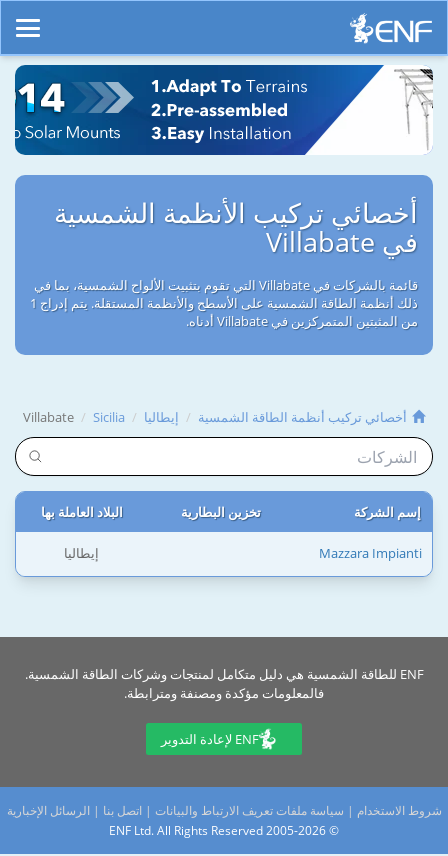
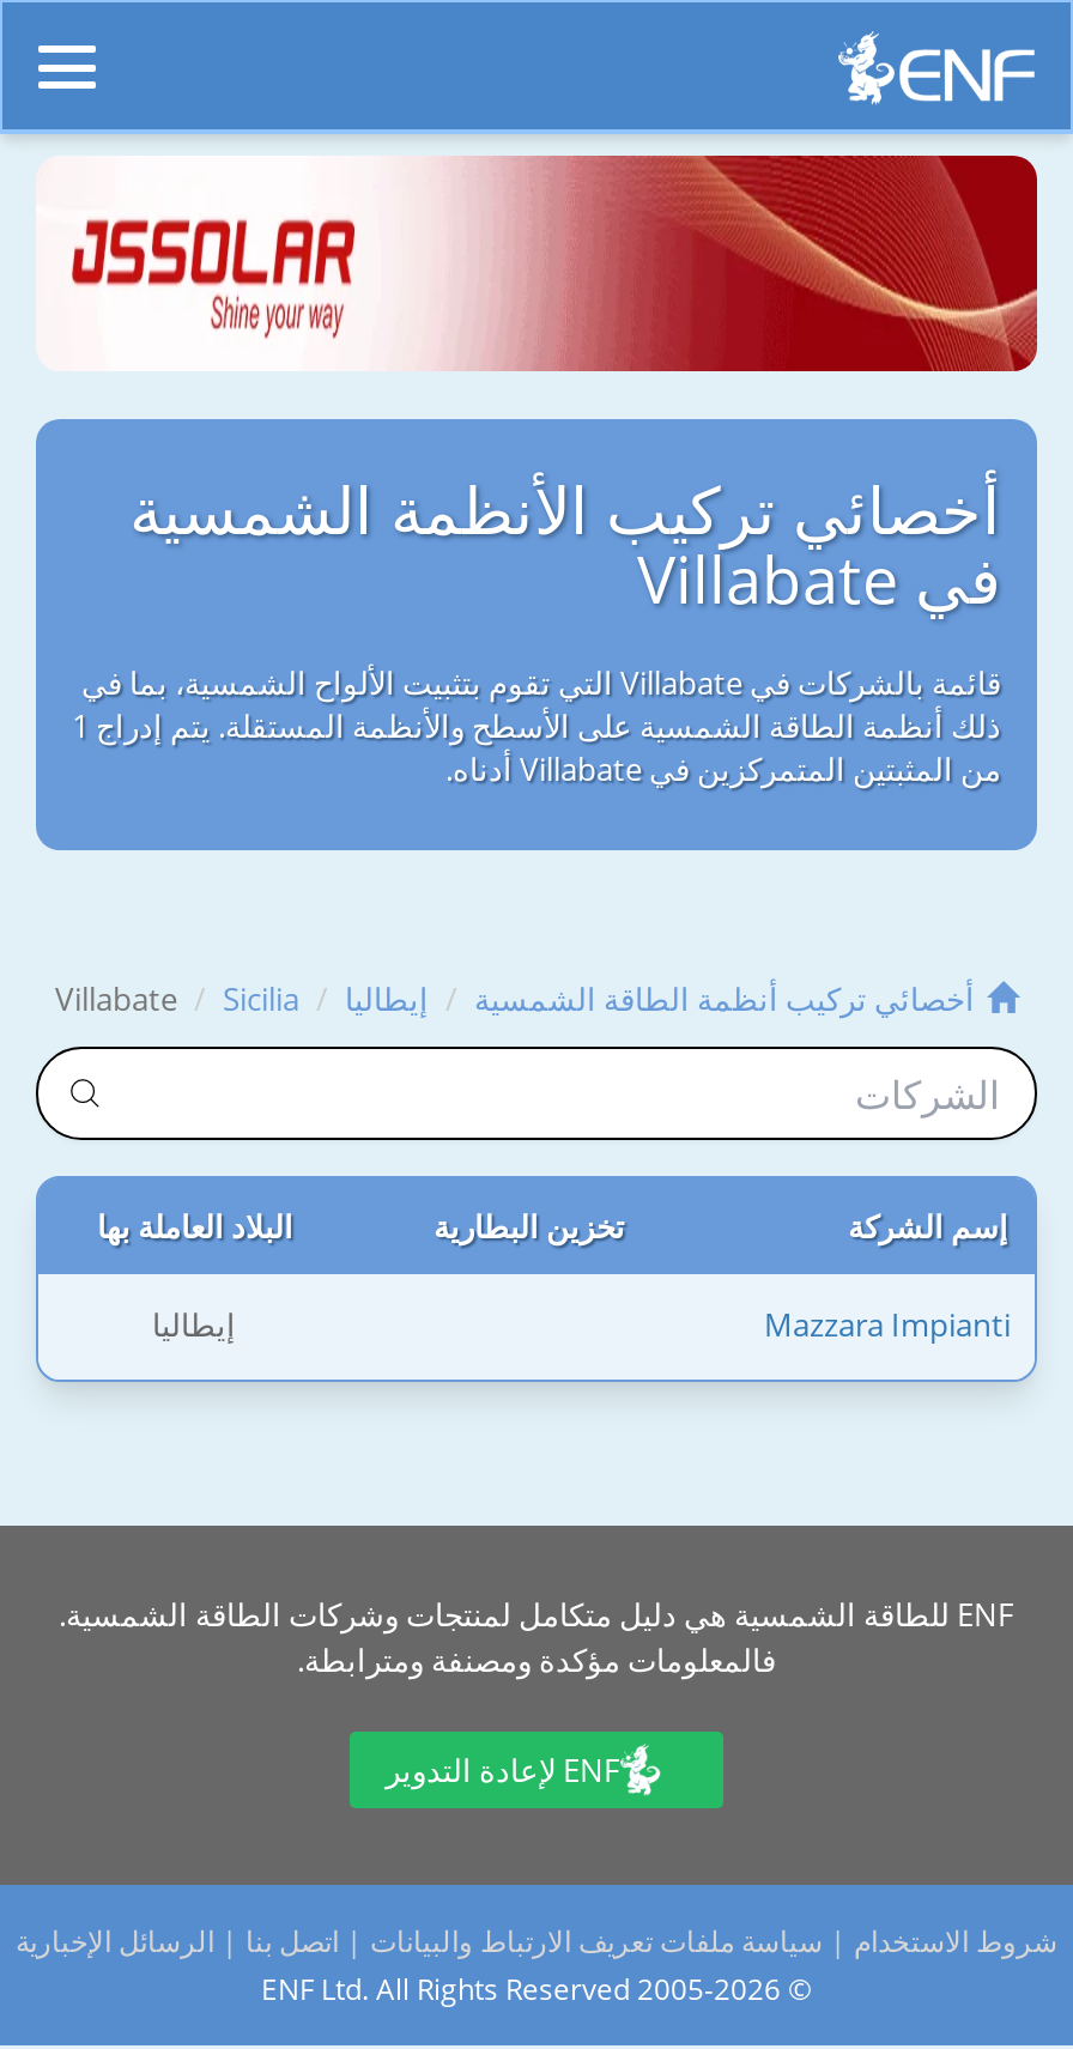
- [image]
+ [image]
